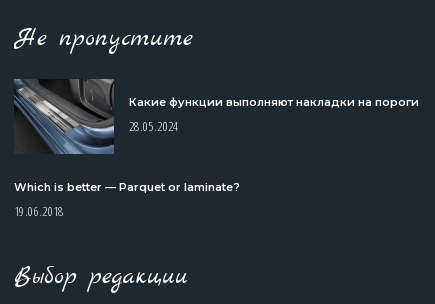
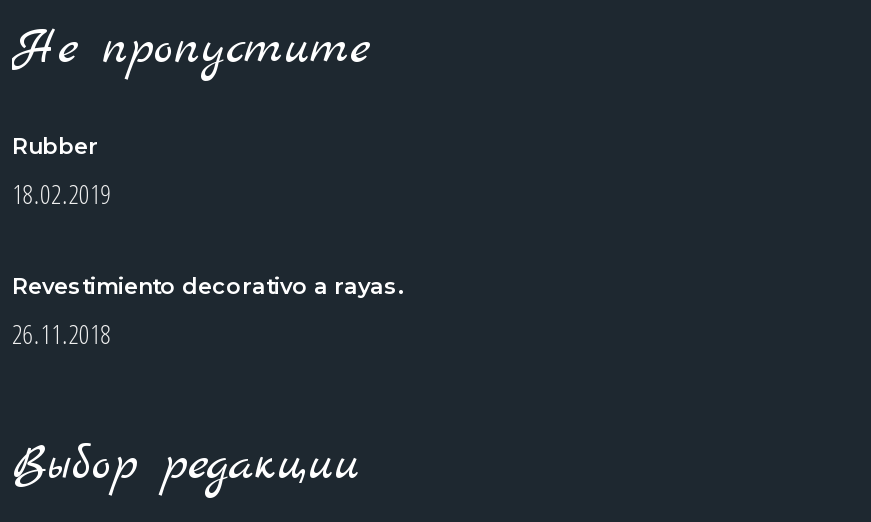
- [image]

- Какие функции выполняют накладки на пороги
+ Rubber

- 28.05.2024
+ 18.02.2019

- Which is better — Parquet or laminate?
+ Revestimiento decorativo a rayas.

- 19.06.2018
+ 26.11.2018
